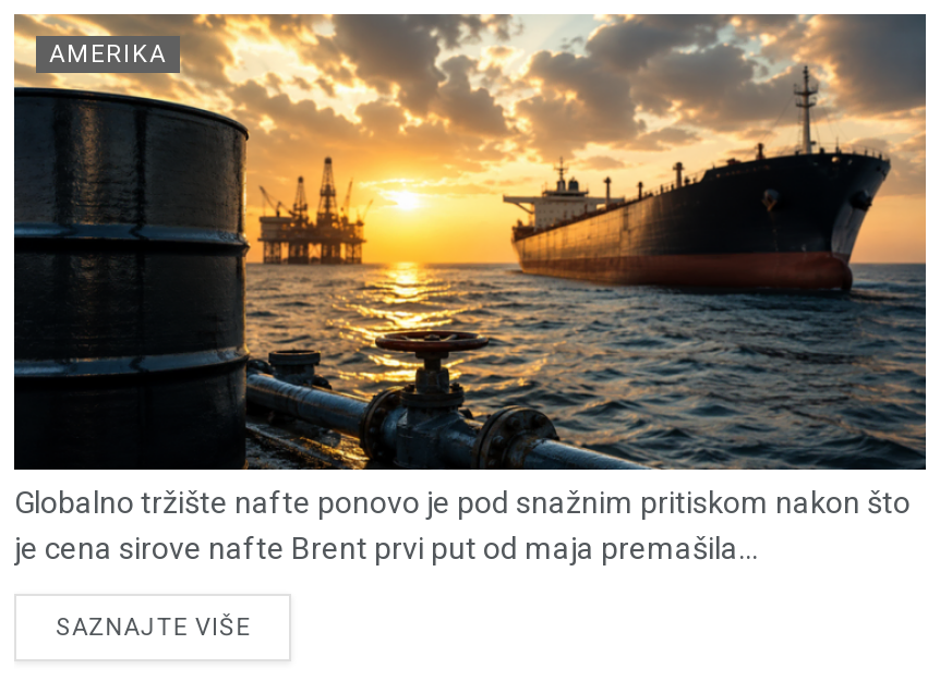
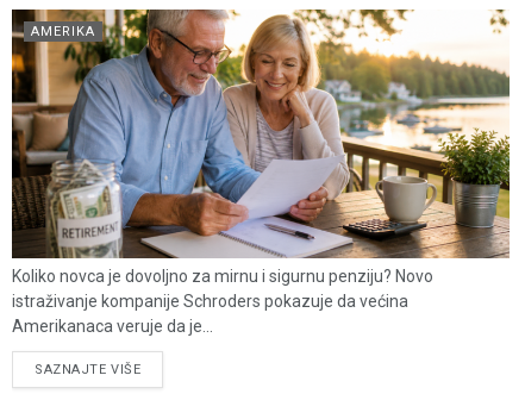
- [image]
- Globalno tržište nafte ponovo je pod snažnim pritiskom nakon što
- je cena sirove nafte Brent prvi put od maja premašila...
+ [image]
+ Koliko novca je dovoljno za mirnu i sigurnu penziju? Novo
+ istraživanje kompanije Schroders pokazuje da većina
+ Amerikanaca veruje da je...
